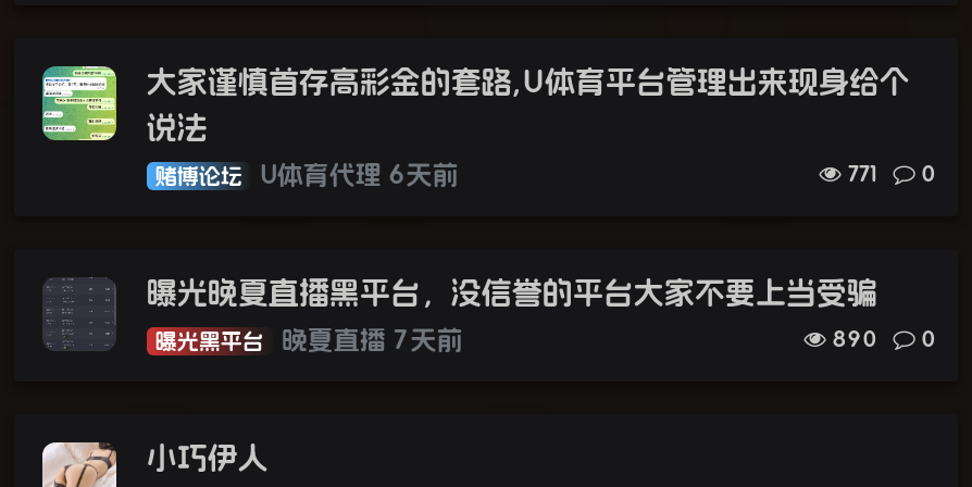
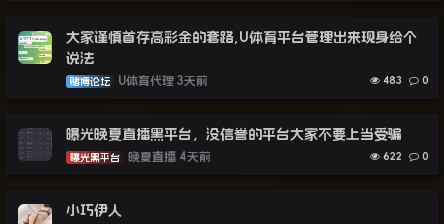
- U体育代理 6天前
+ U体育代理 3天前

- 771 0
+ 483 0

- 晚夏直播 7天前
+ 晚夏直播 4天前

- 890 0
+ 622 0
